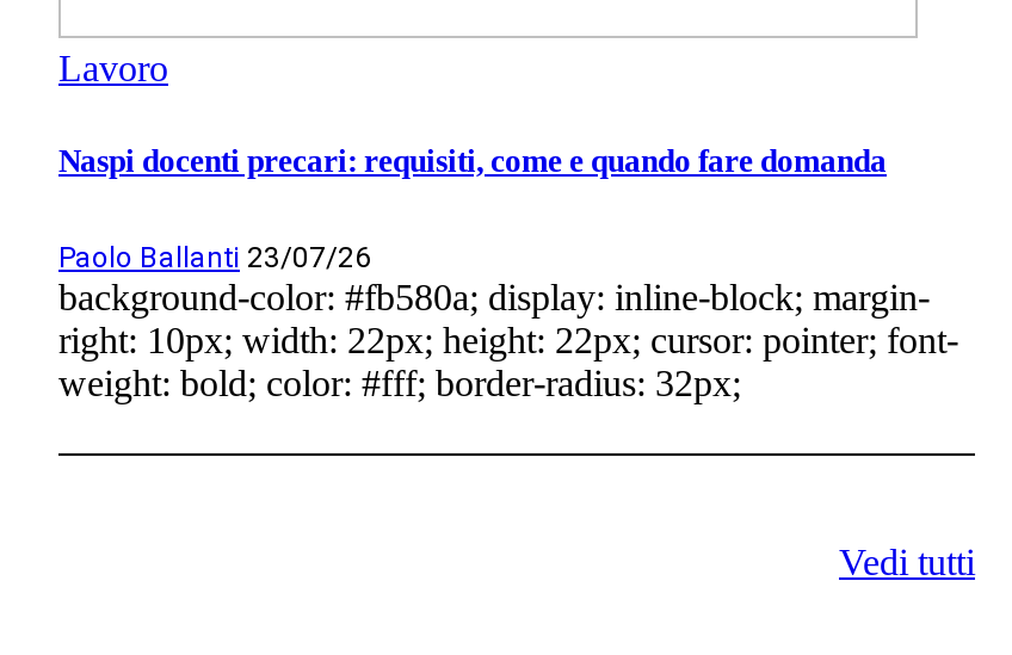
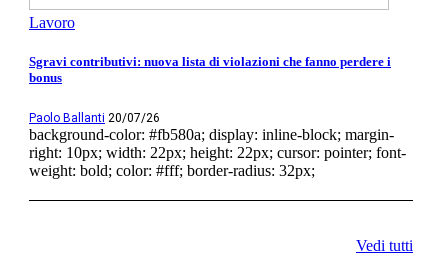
- Naspi docenti precari: requisiti, come e quando fare domanda
+ Sgravi contributivi: nuova lista di violazioni che fanno perdere i
+ bonus

- Paolo Ballanti 23/07/26
+ Paolo Ballanti 20/07/26
